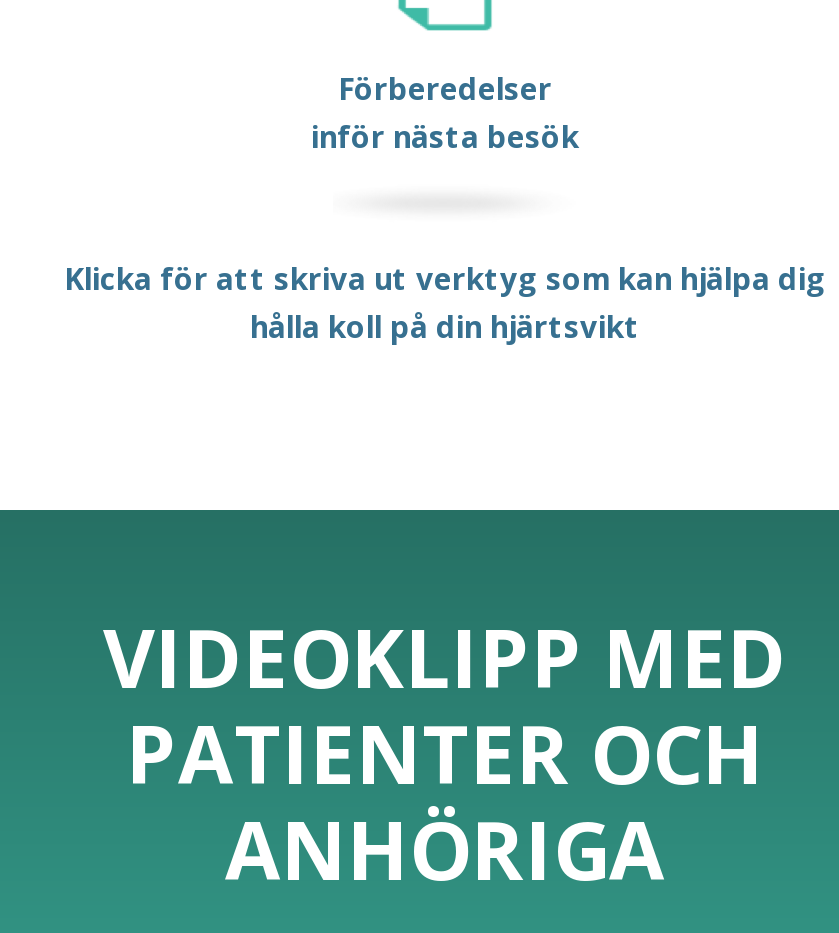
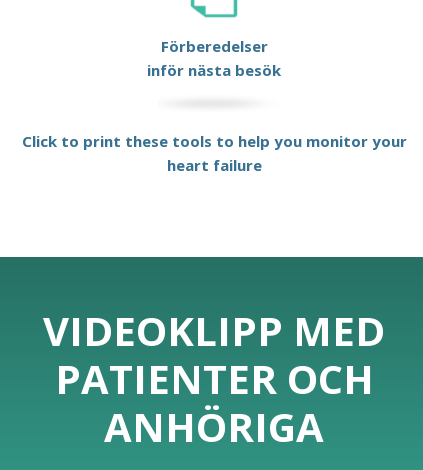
- Klicka för att skriva ut verktyg som kan hjälpa dig
- hålla koll på din hjärtsvikt
+ Click to print these tools to help you monitor your
+ heart failure
